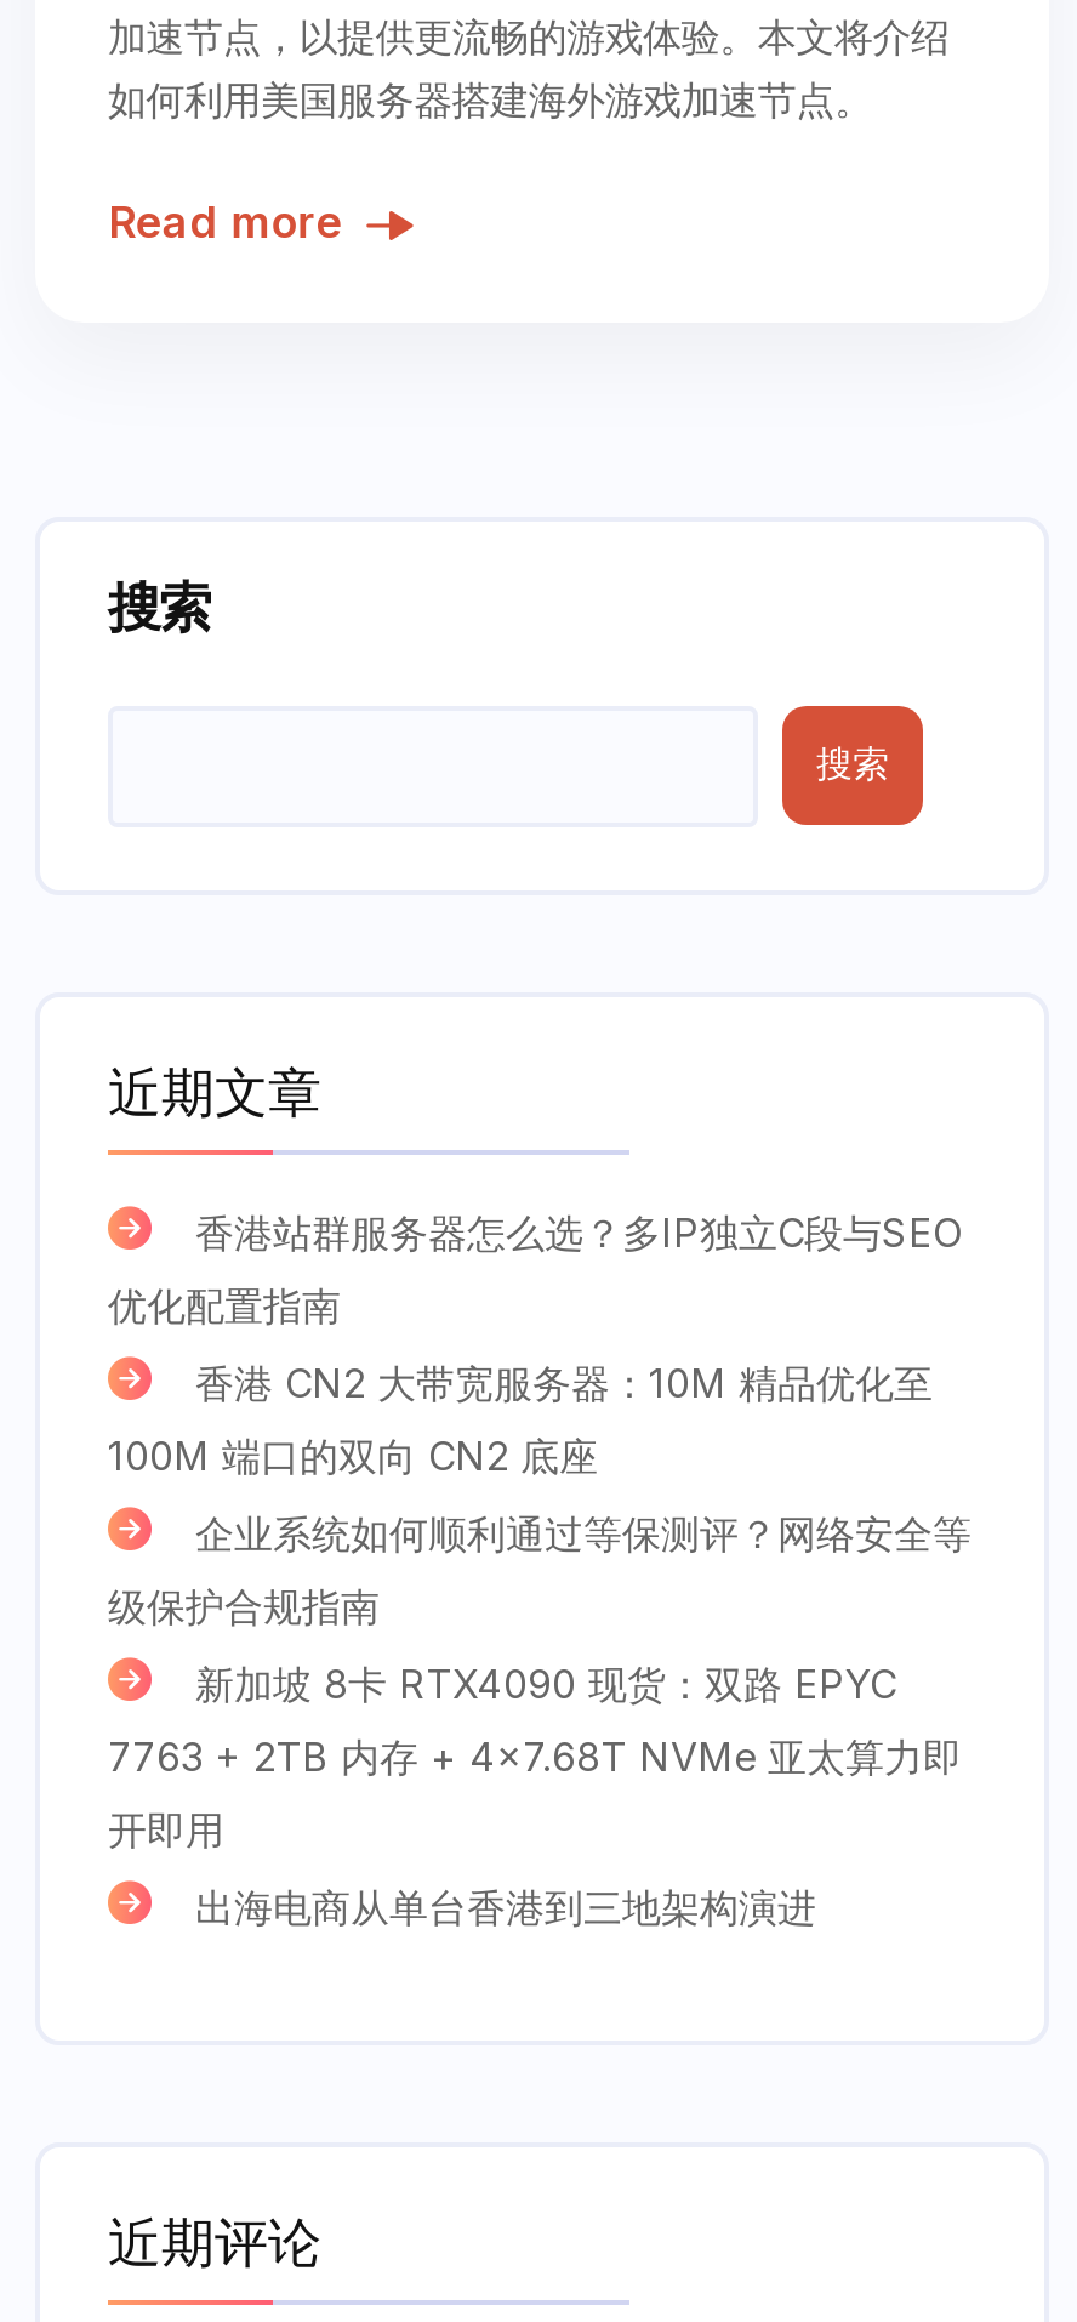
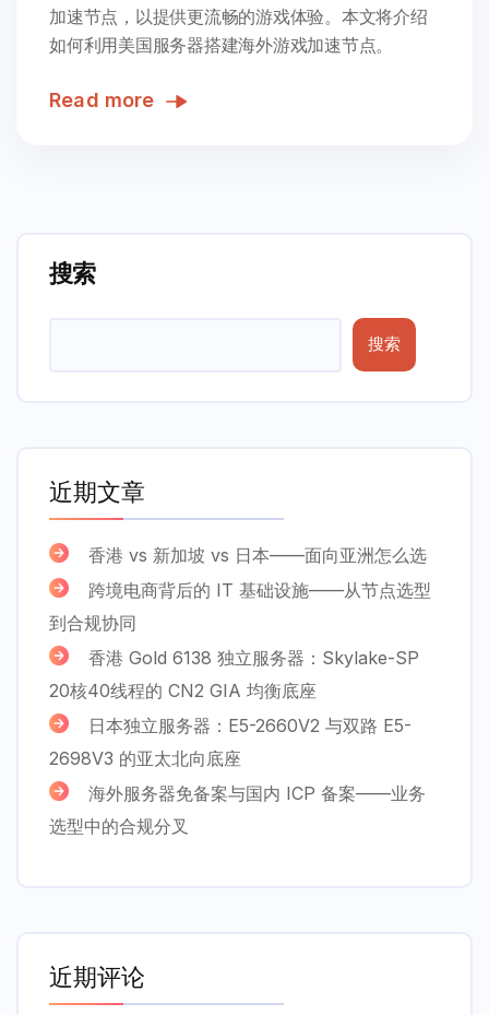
- 香港站群服务器怎么选？多IP独立C段与SEO
- 优化配置指南
- 香港 CN2 大带宽服务器：10M 精品优化至
- 100M 端口的双向 CN2 底座
- 企业系统如何顺利通过等保测评？网络安全等
- 级保护合规指南
- 新加坡 8卡 RTX4090 现货：双路 EPYC
- 7763 + 2TB 内存 + 4×7.68T NVMe 亚太算力即
- 开即用
- 出海电商从单台香港到三地架构演进
+ 香港 vs 新加坡 vs 日本——面向亚洲怎么选
+ 跨境电商背后的 IT 基础设施——从节点选型
+ 到合规协同
+ 香港 Gold 6138 独立服务器：Skylake-SP
+ 20核40线程的 CN2 GIA 均衡底座
+ 日本独立服务器：E5-2660V2 与双路 E5-
+ 2698V3 的亚太北向底座
+ 海外服务器免备案与国内 ICP 备案——业务
+ 选型中的合规分叉
